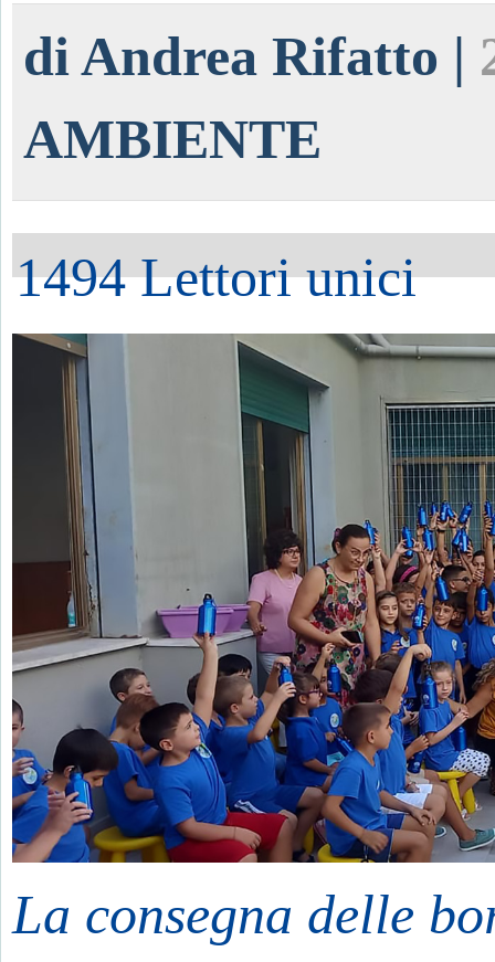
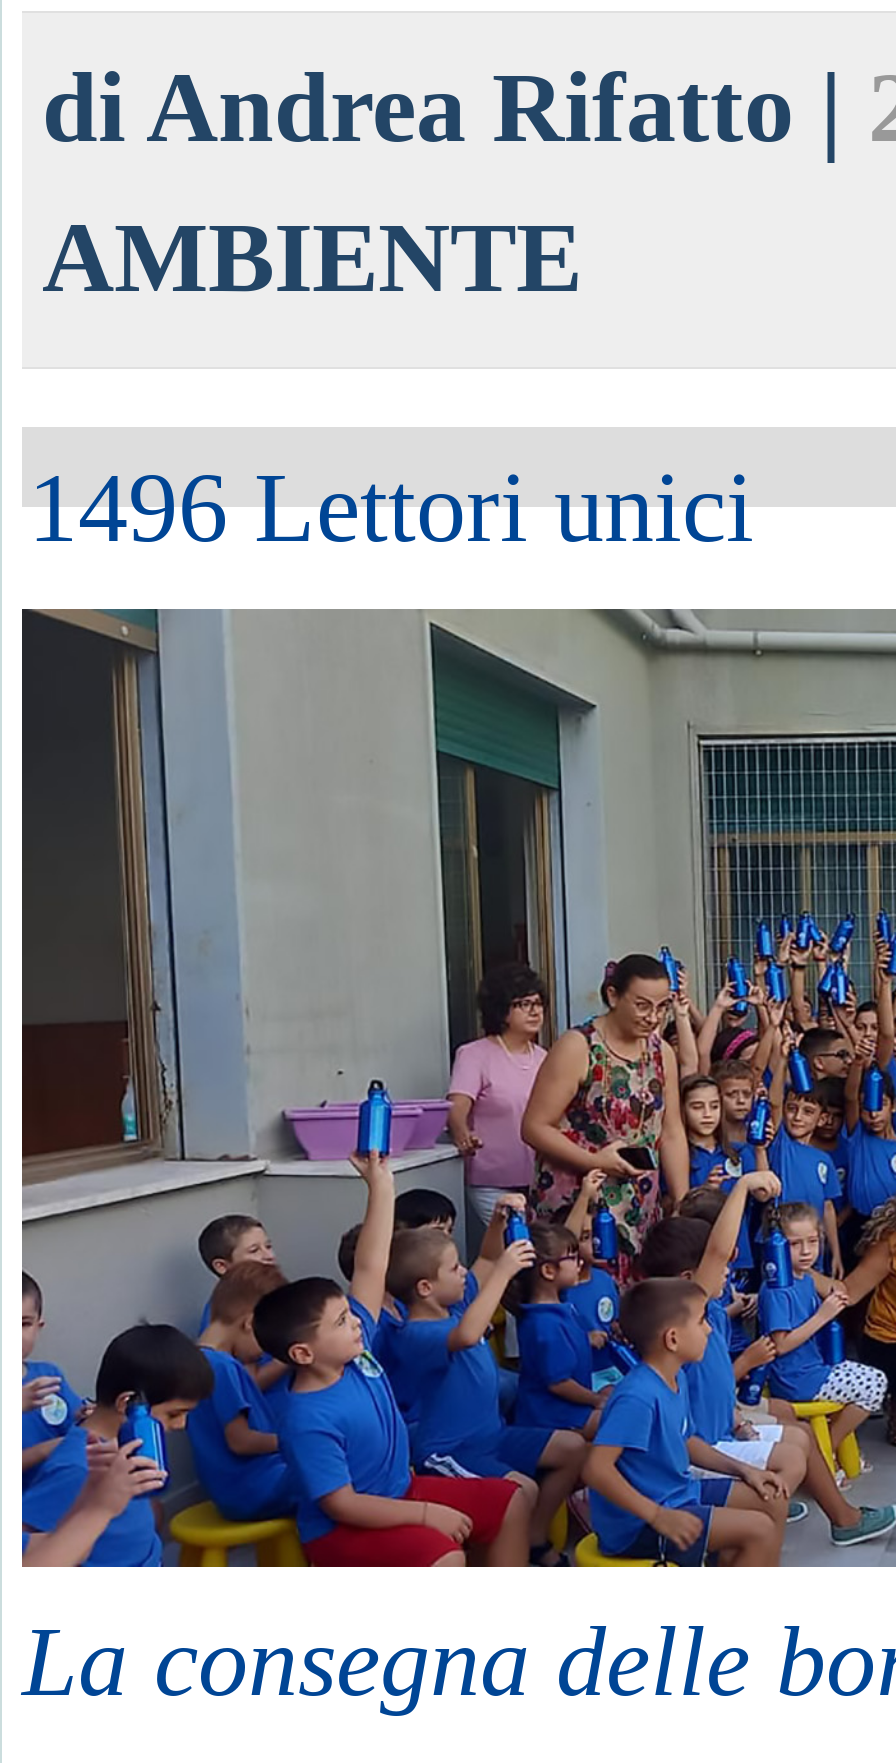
- 1494 Lettori unici
+ 1496 Lettori unici
